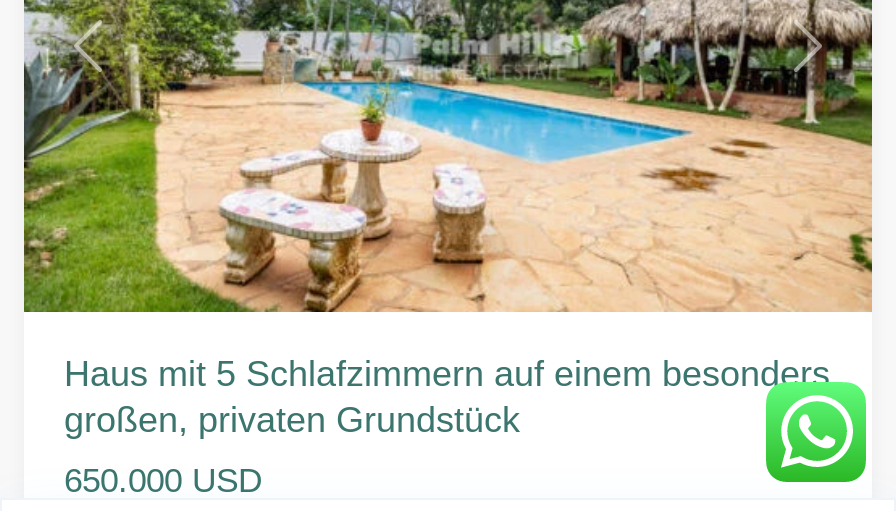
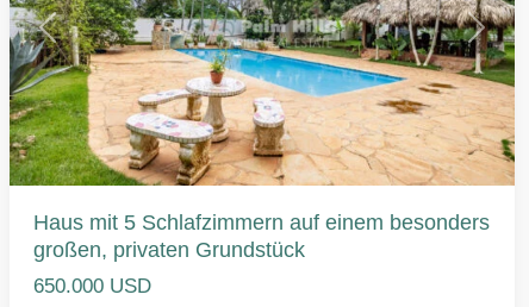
- [image]
